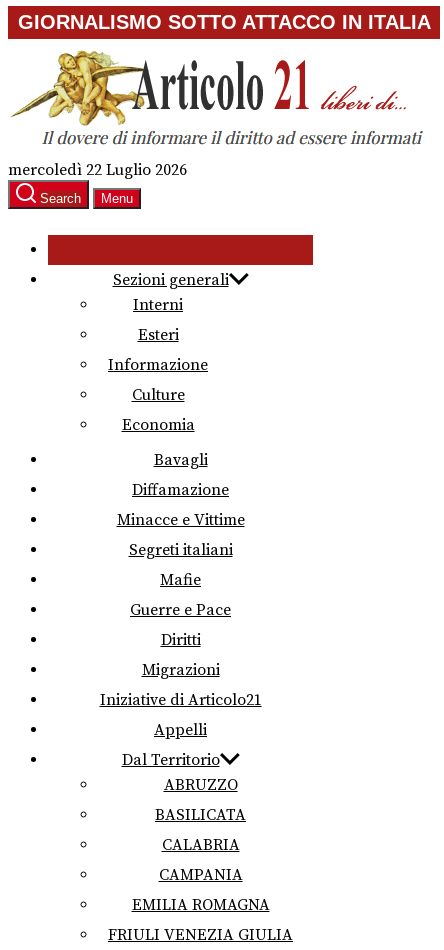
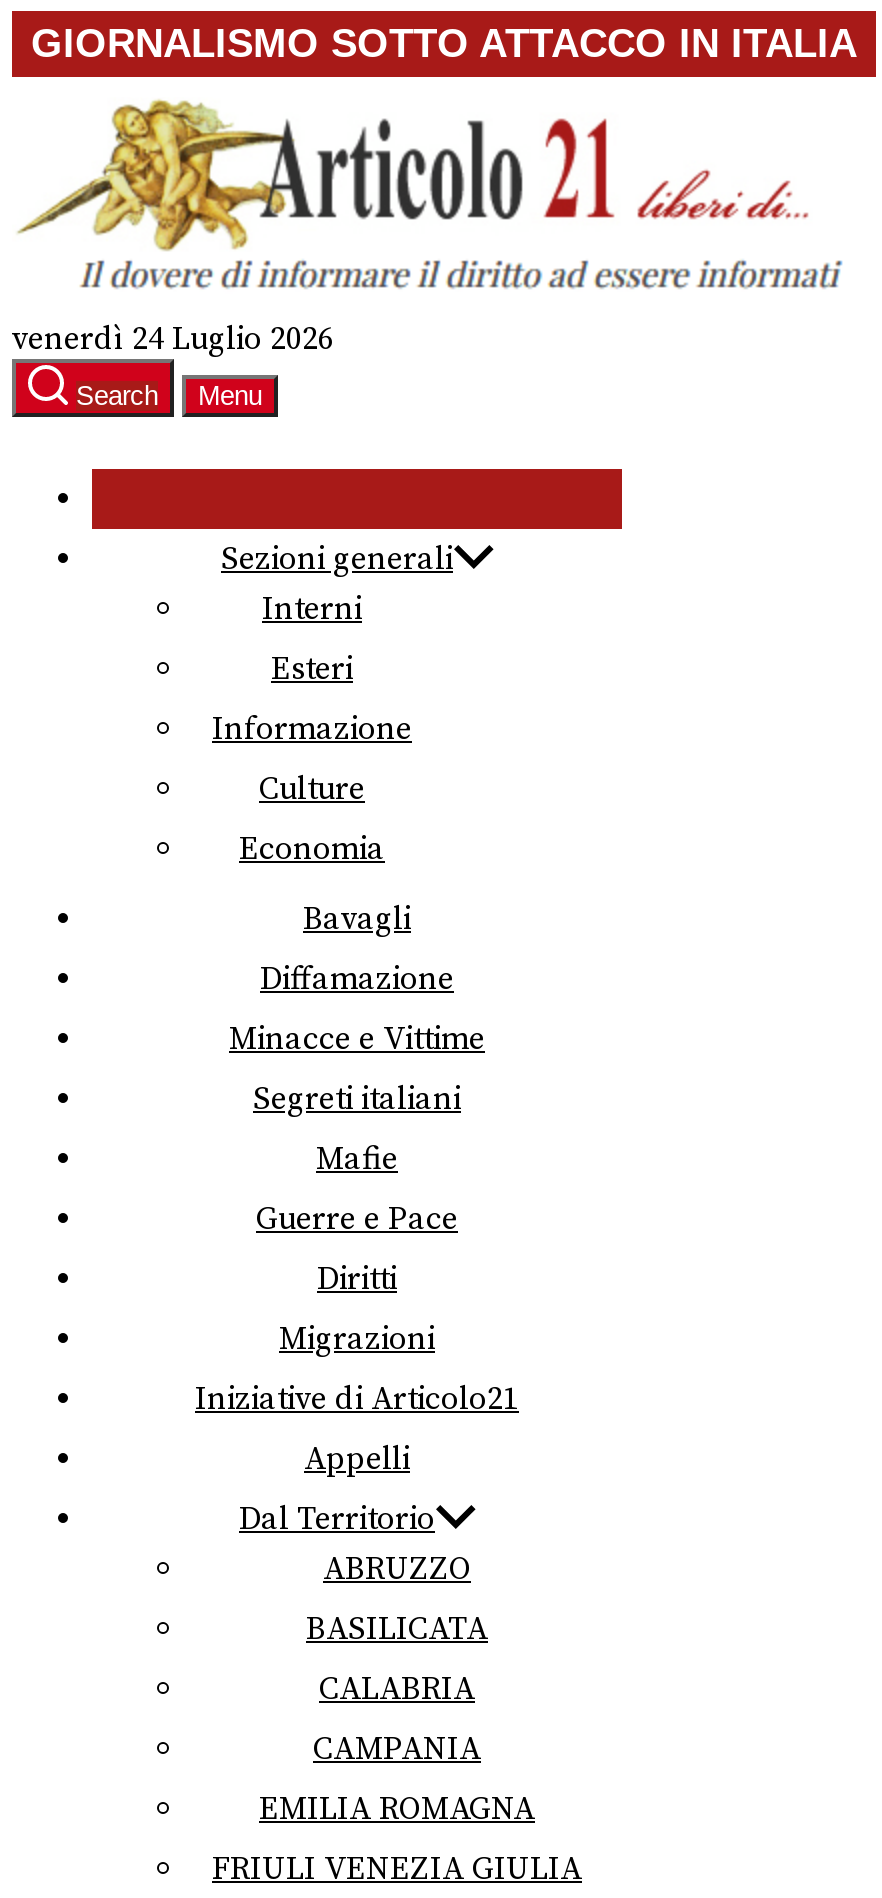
- mercoledì 22 Luglio 2026
+ venerdì 24 Luglio 2026
